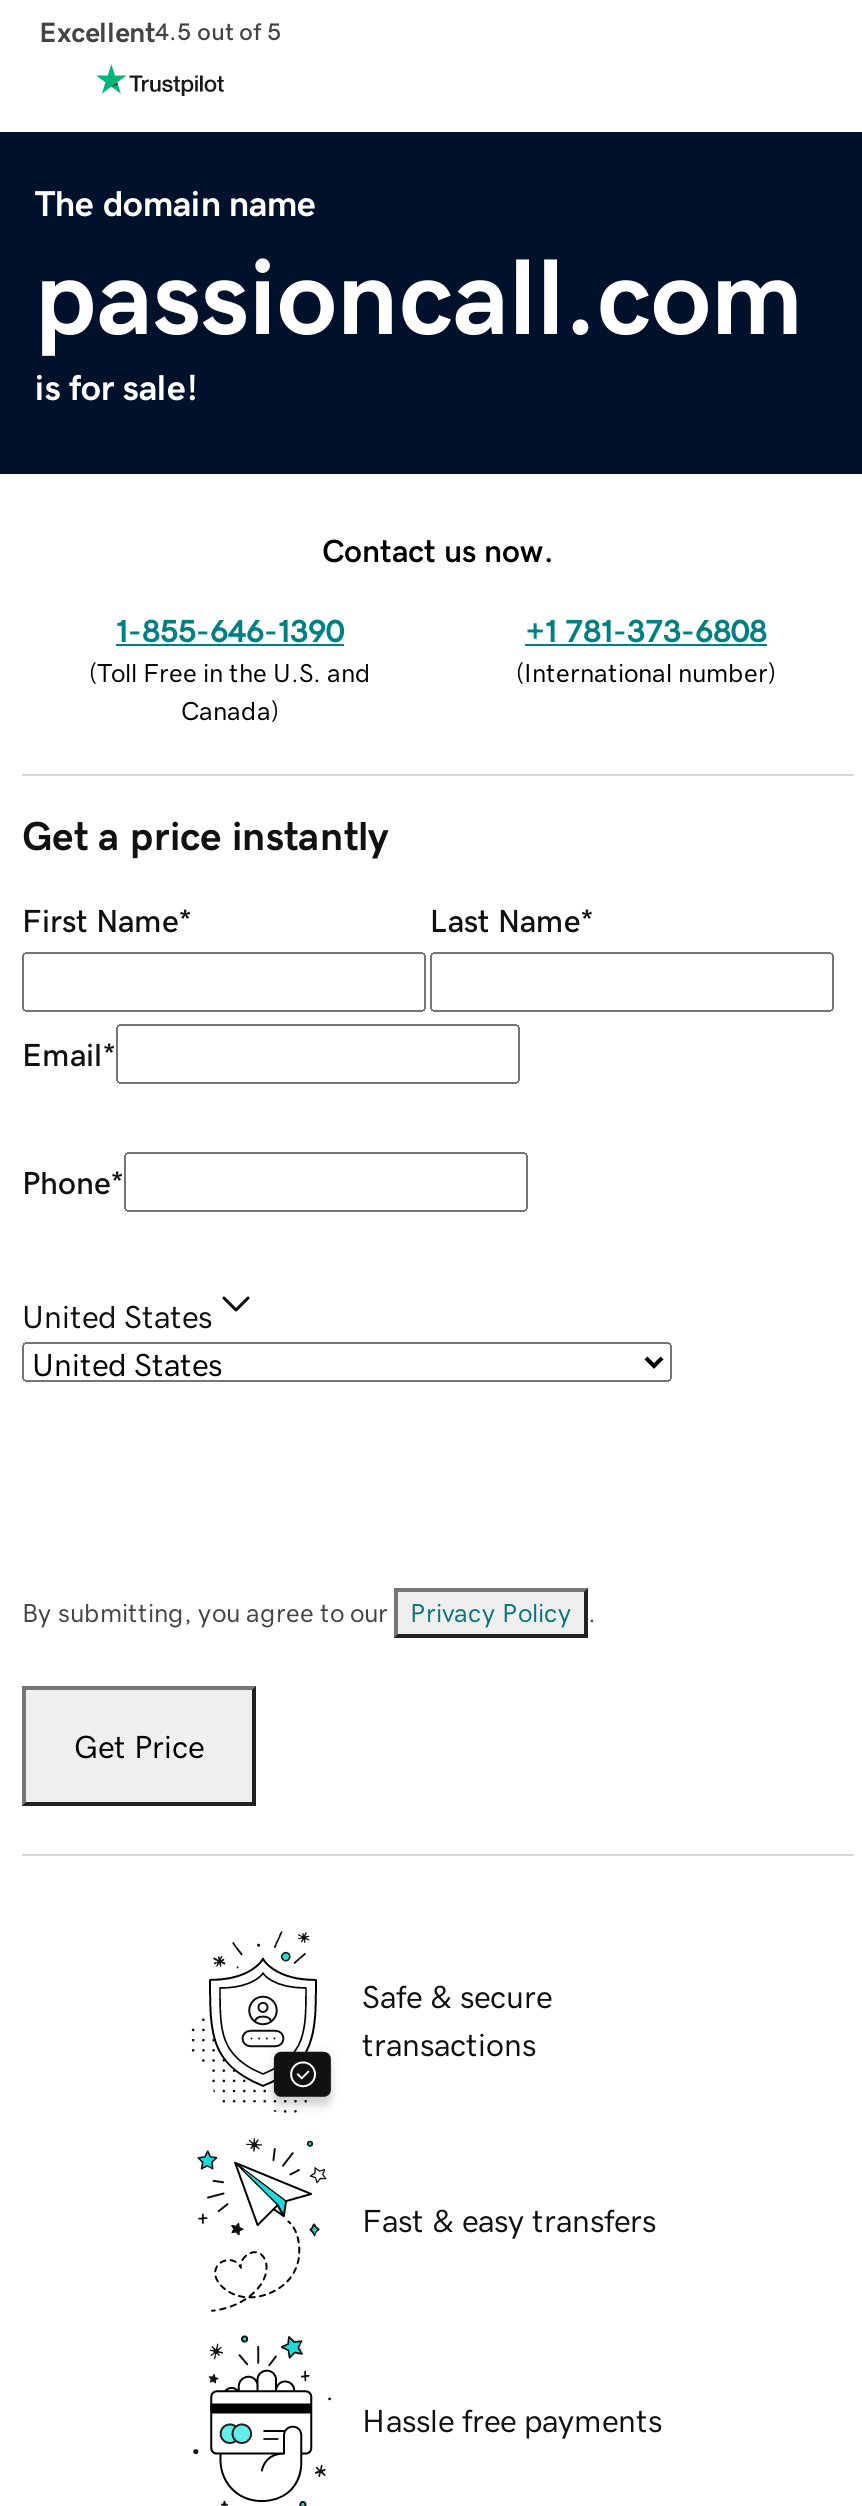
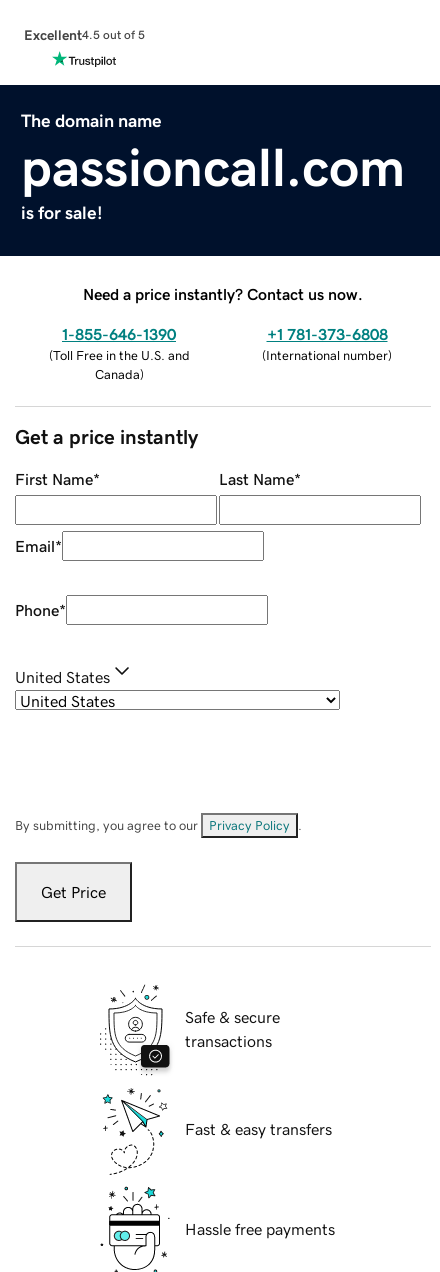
- Contact us now.
+ Need a price instantly? Contact us now.
